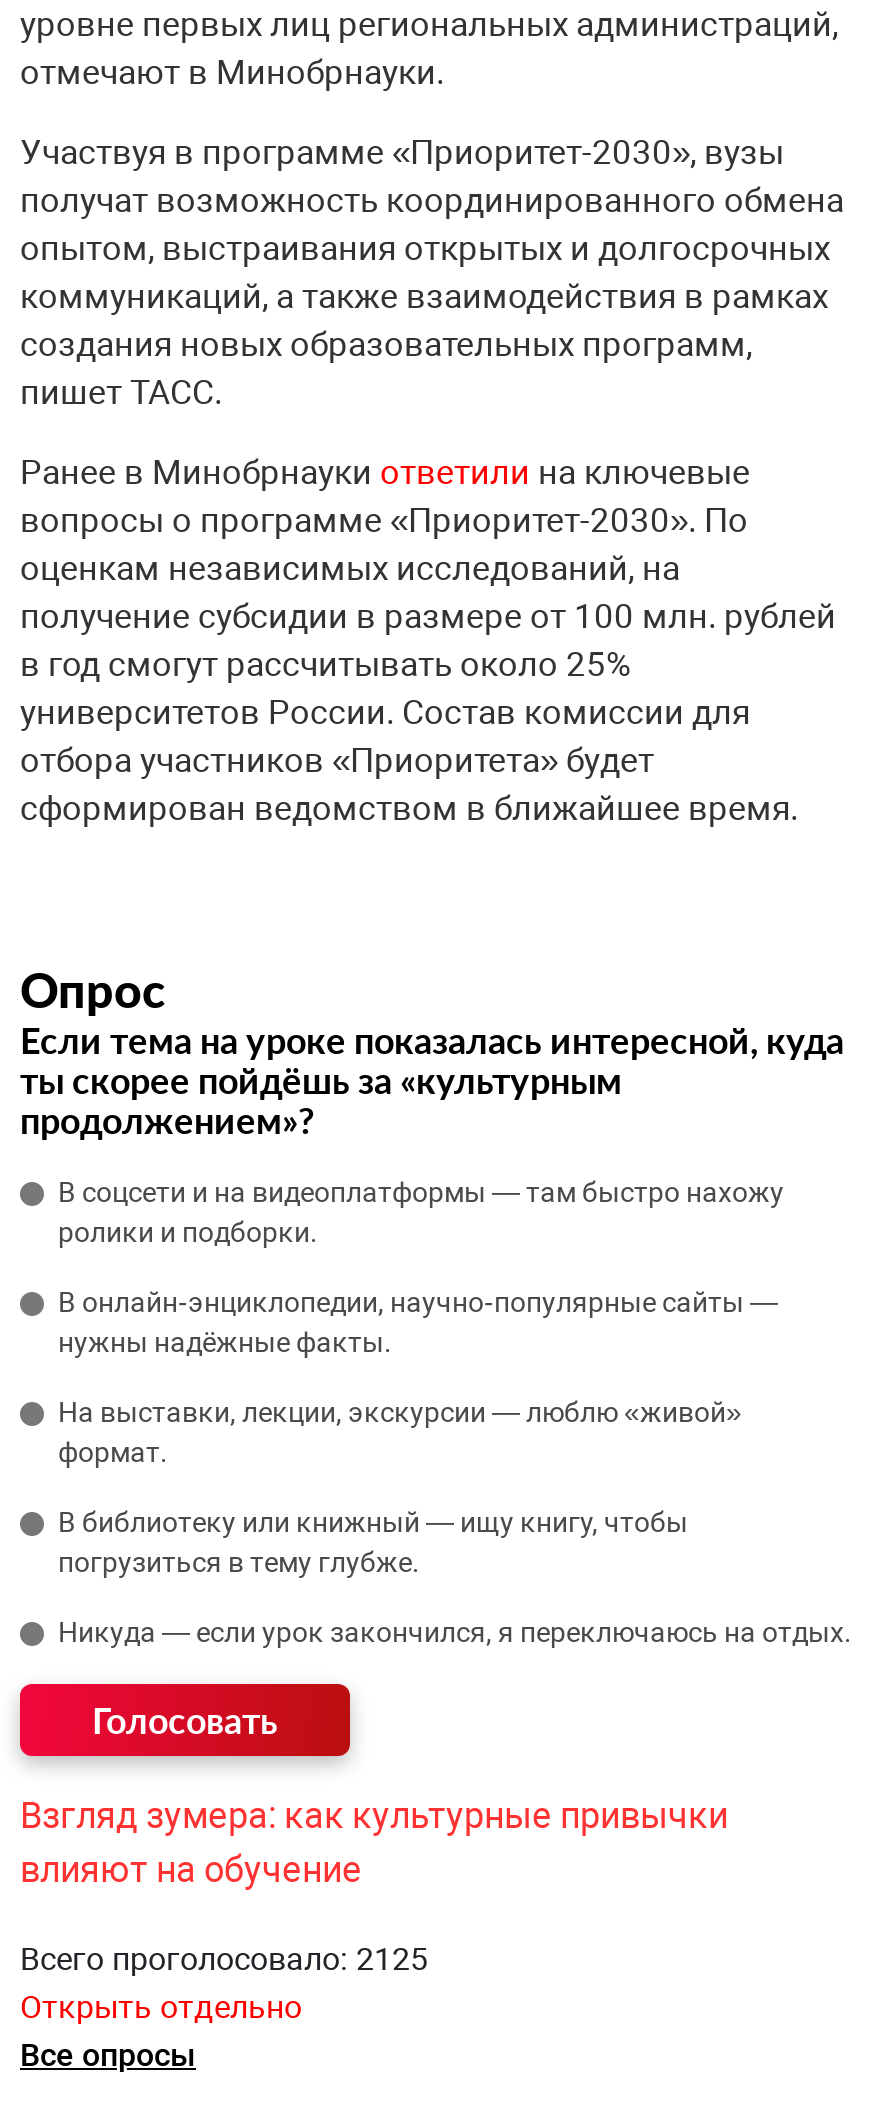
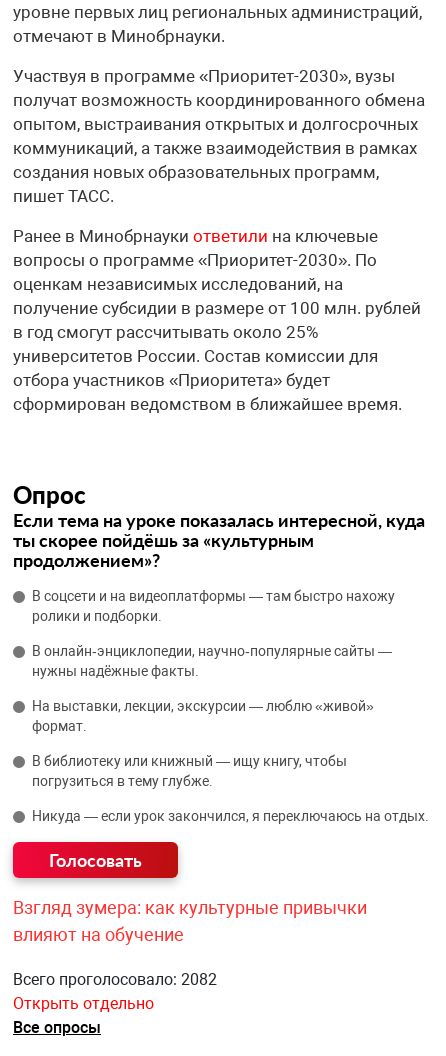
- Всего проголосовало: 2125
+ Всего проголосовало: 2082
